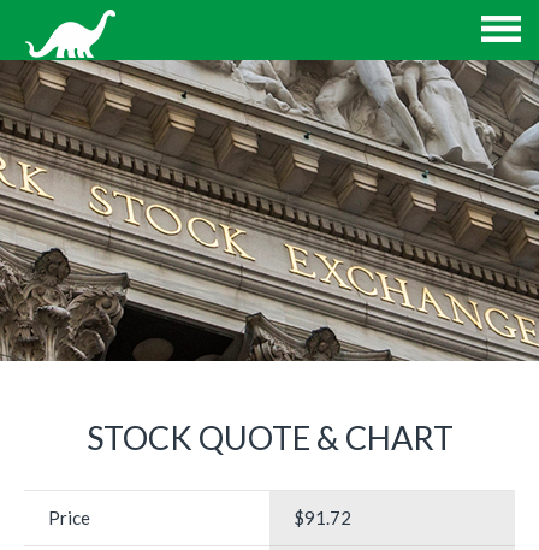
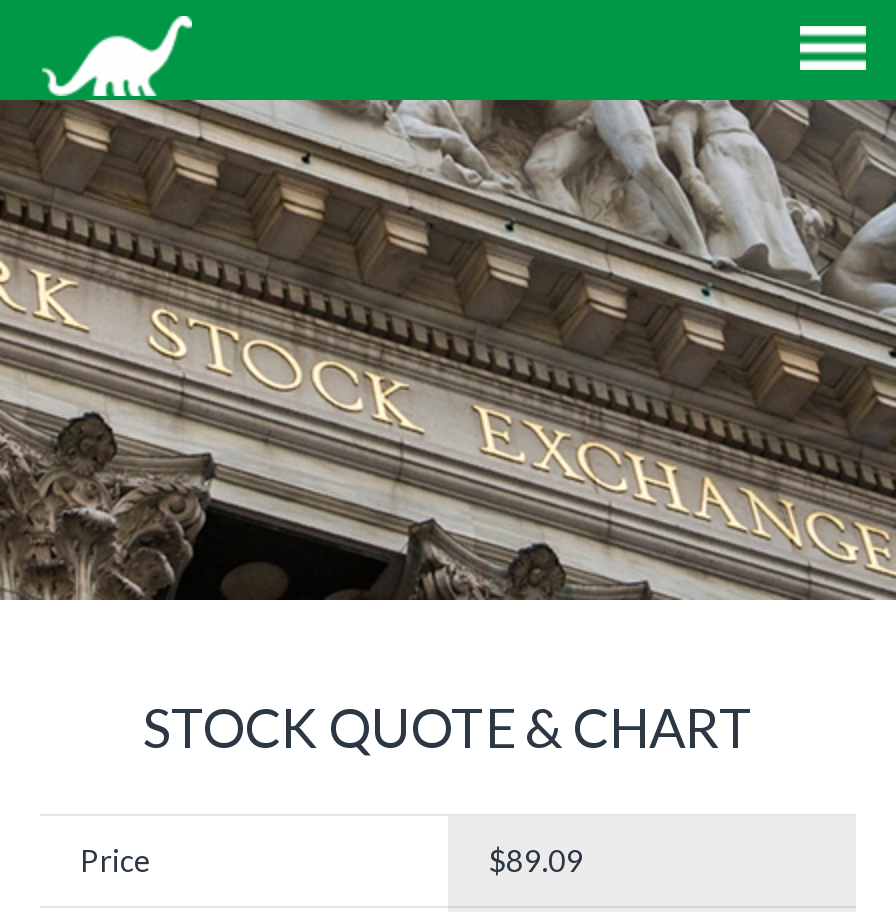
- 91.72
+ 89.09
